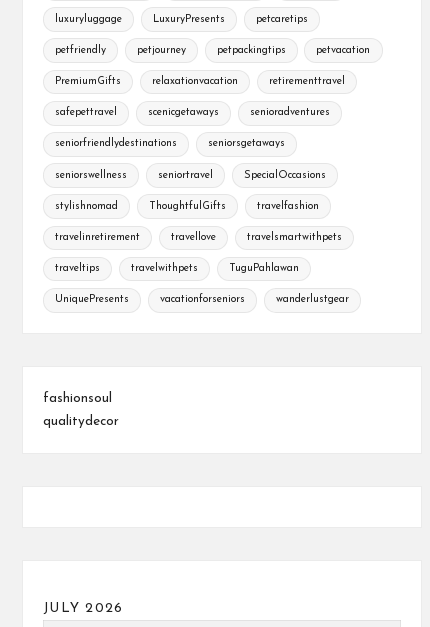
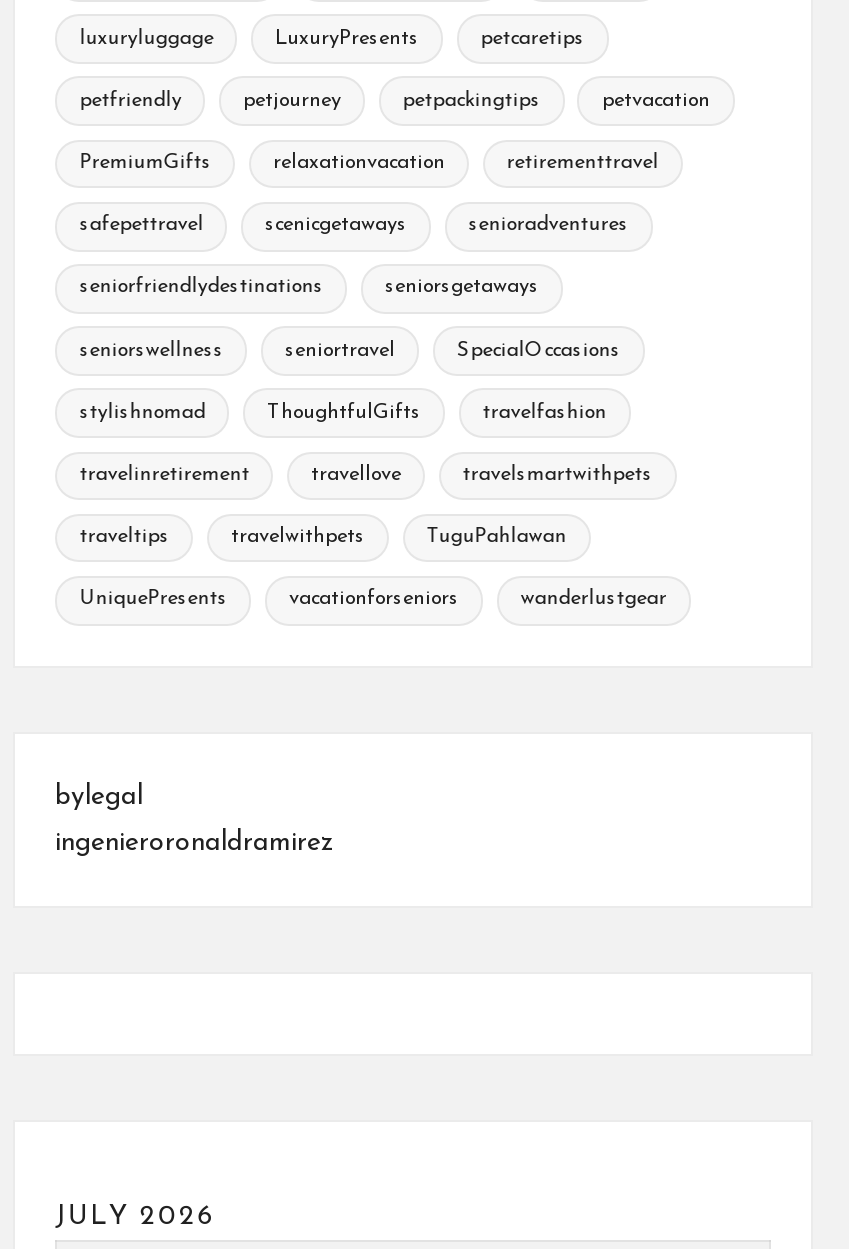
- fashionsoul
+ bylegal

- qualitydecor
+ ingenieroronaldramirez
